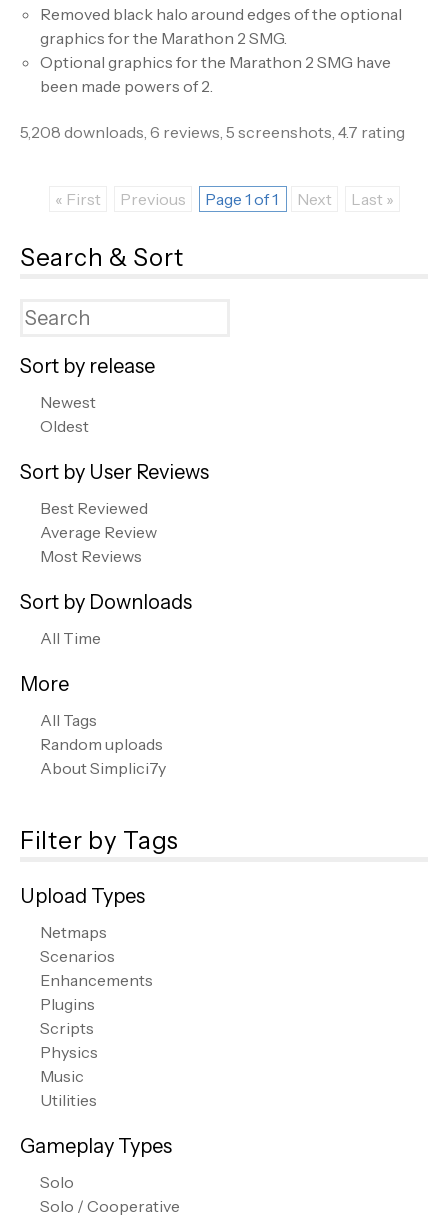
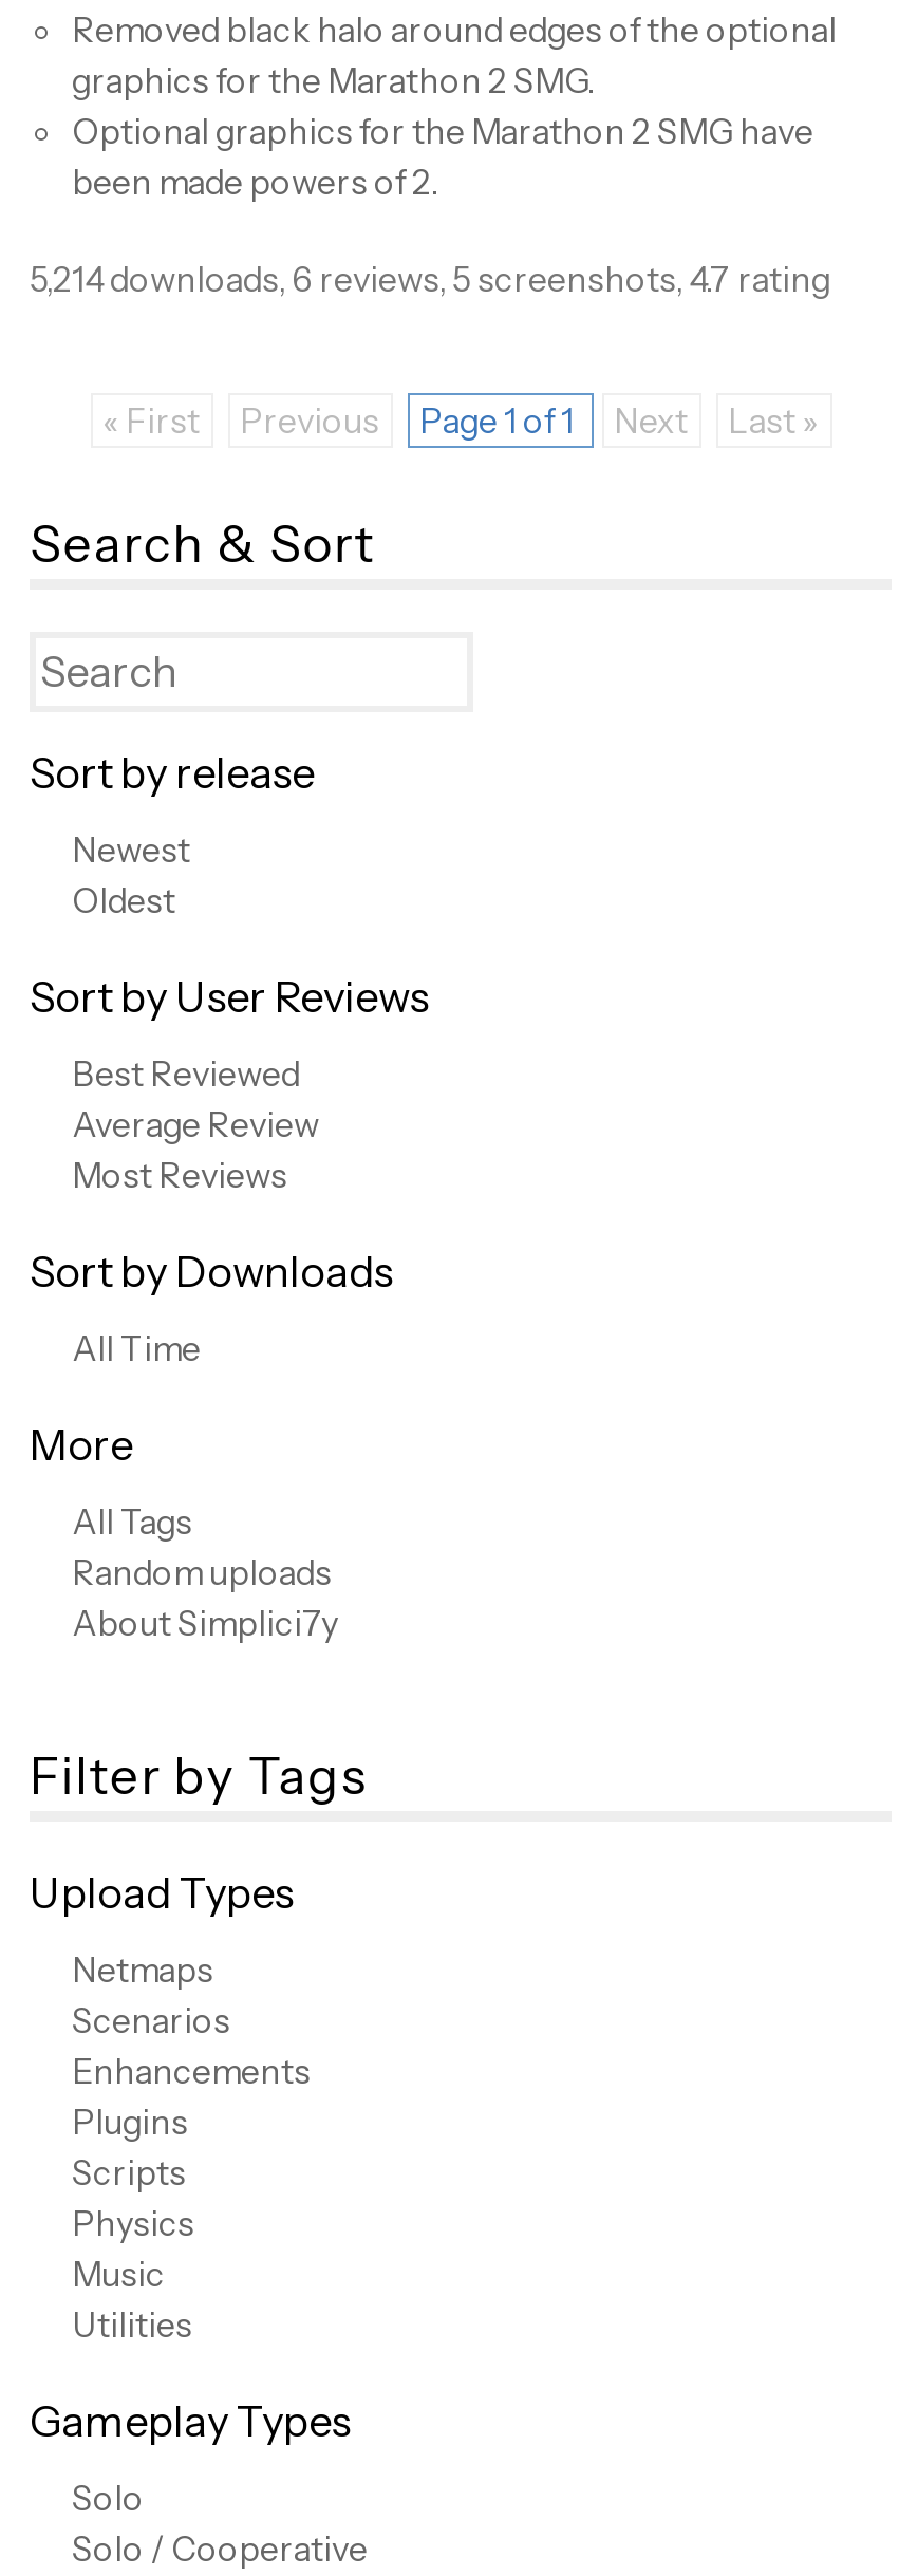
- 5,208 downloads, 6 reviews, 5 screenshots, 4.7 rating
+ 5,214 downloads, 6 reviews, 5 screenshots, 4.7 rating
